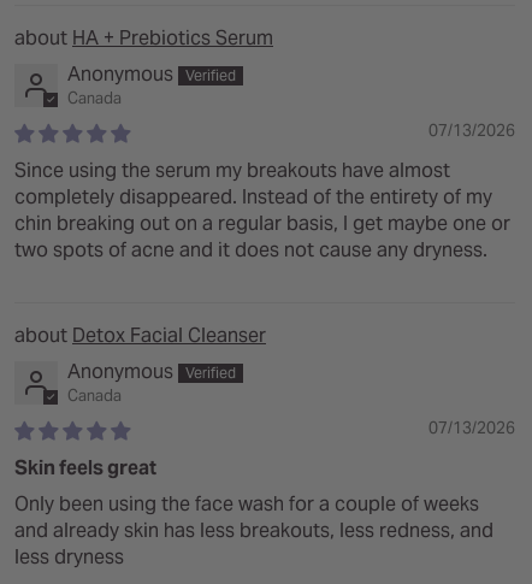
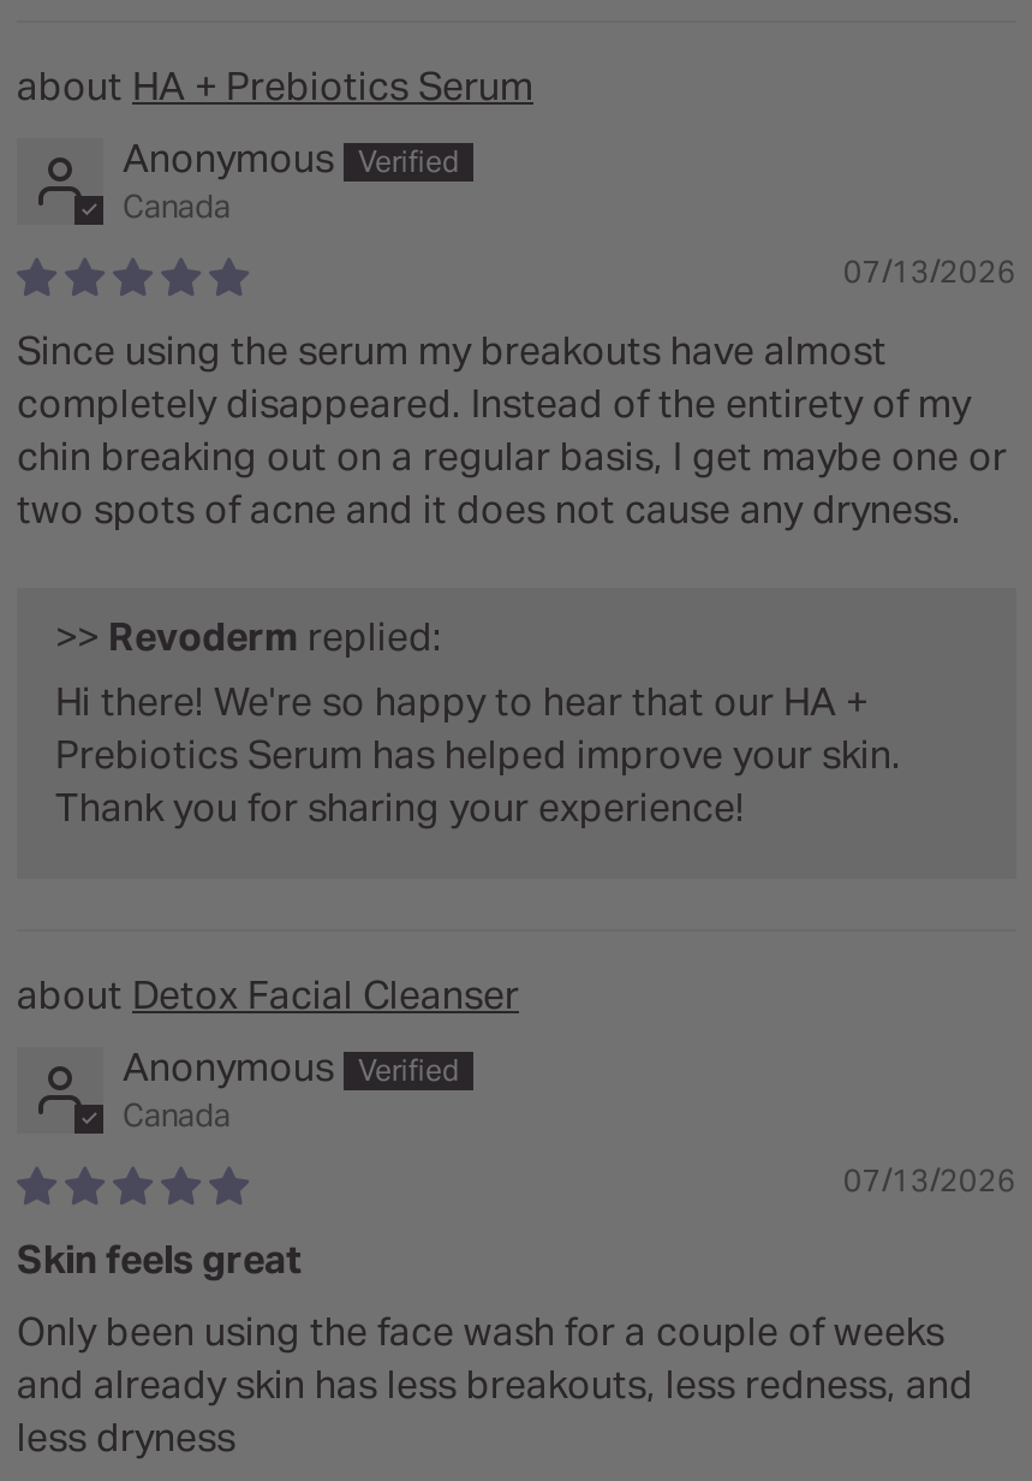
+ >> Revoderm replied:
+ Hi there! We're so happy to hear that our HA +
+ Prebiotics Serum has helped improve your skin.
+ Thank you for sharing your experience!
